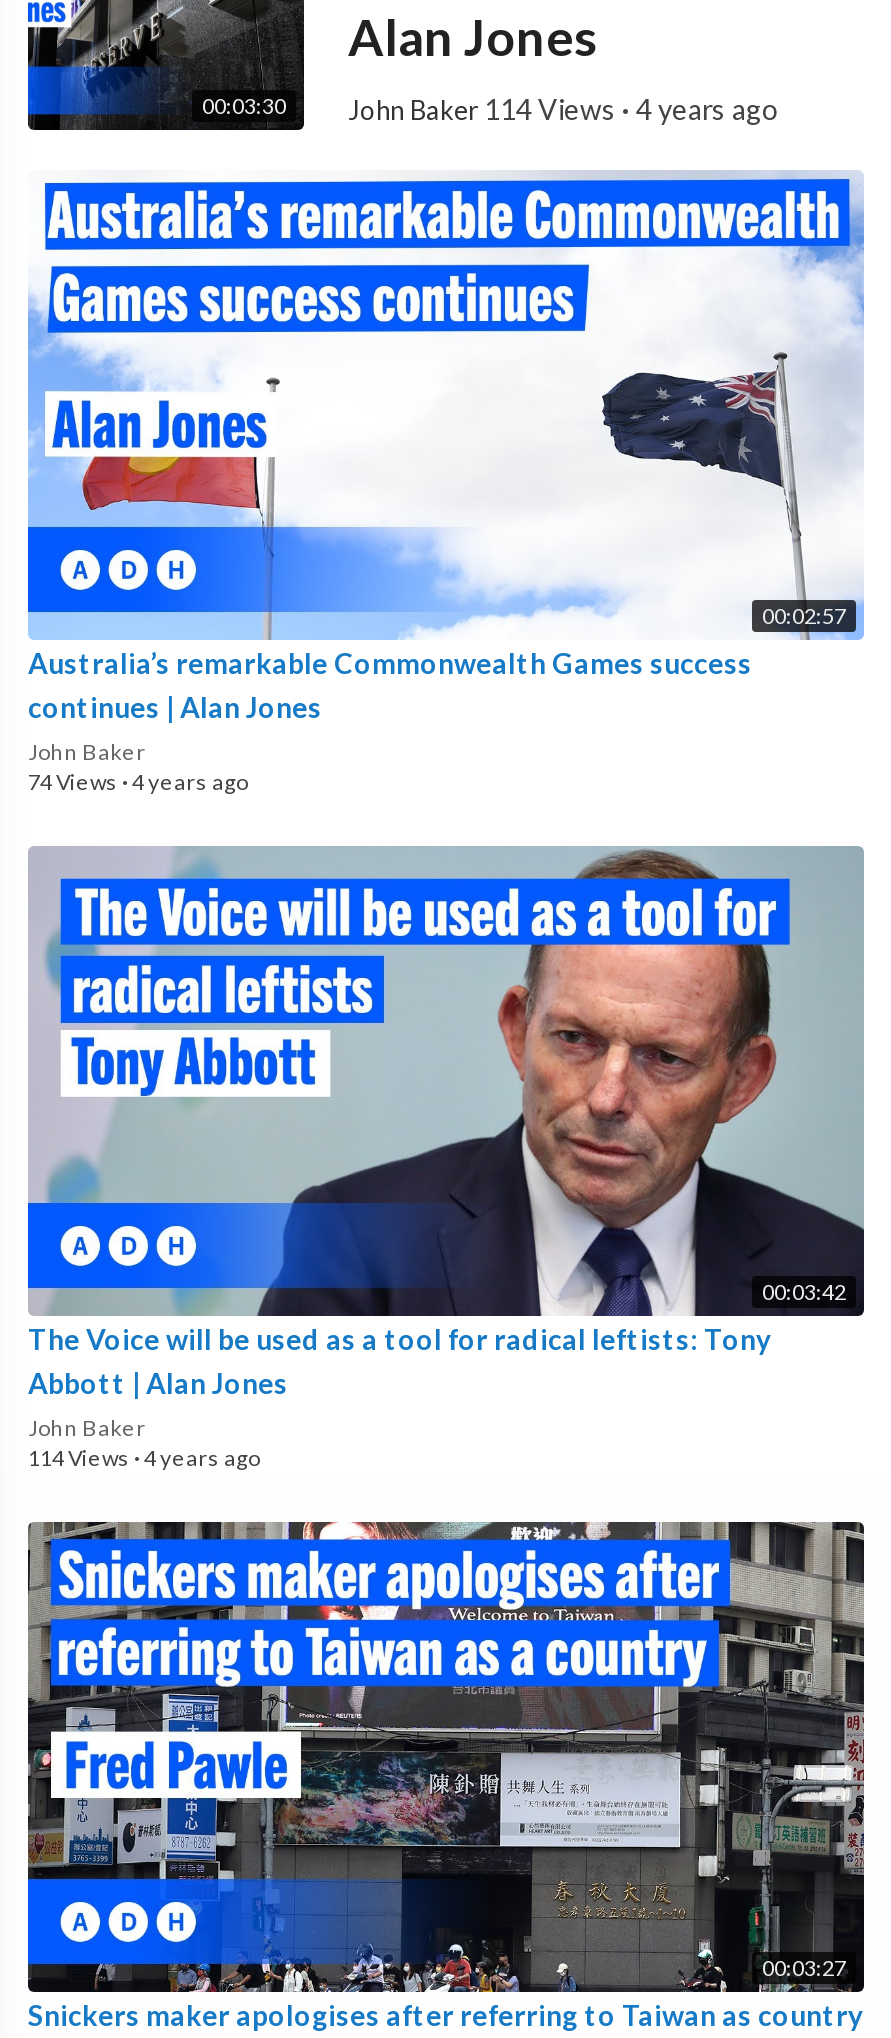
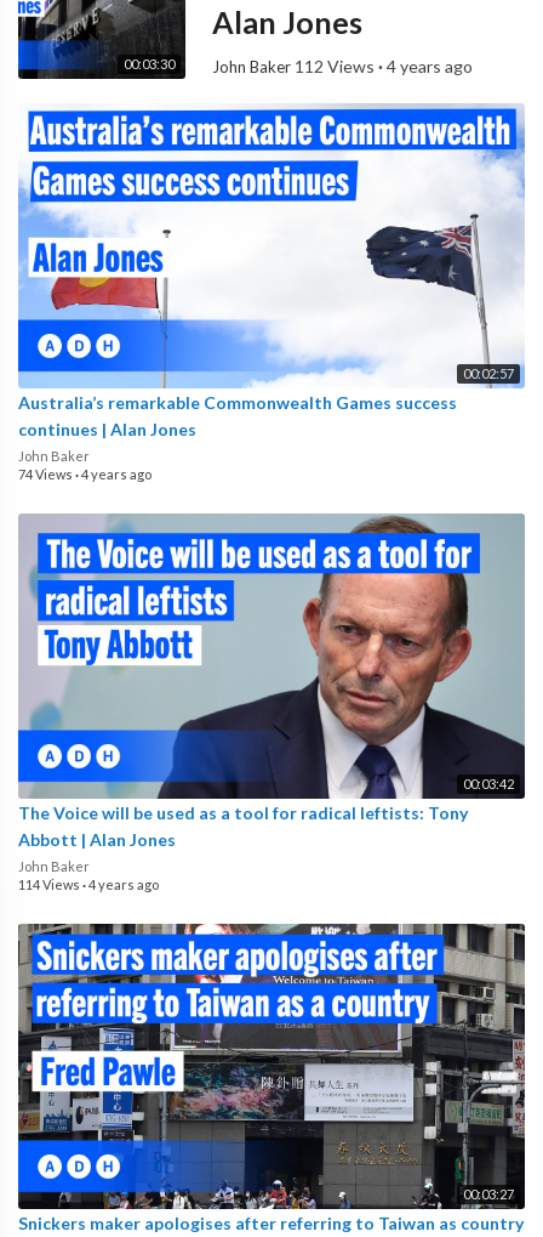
- John Baker 114 Views · 4 years ago
+ John Baker 112 Views · 4 years ago
